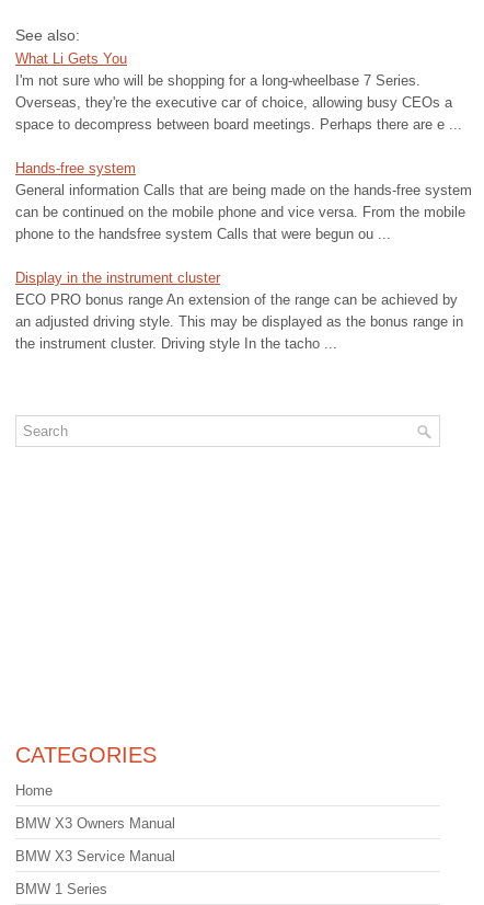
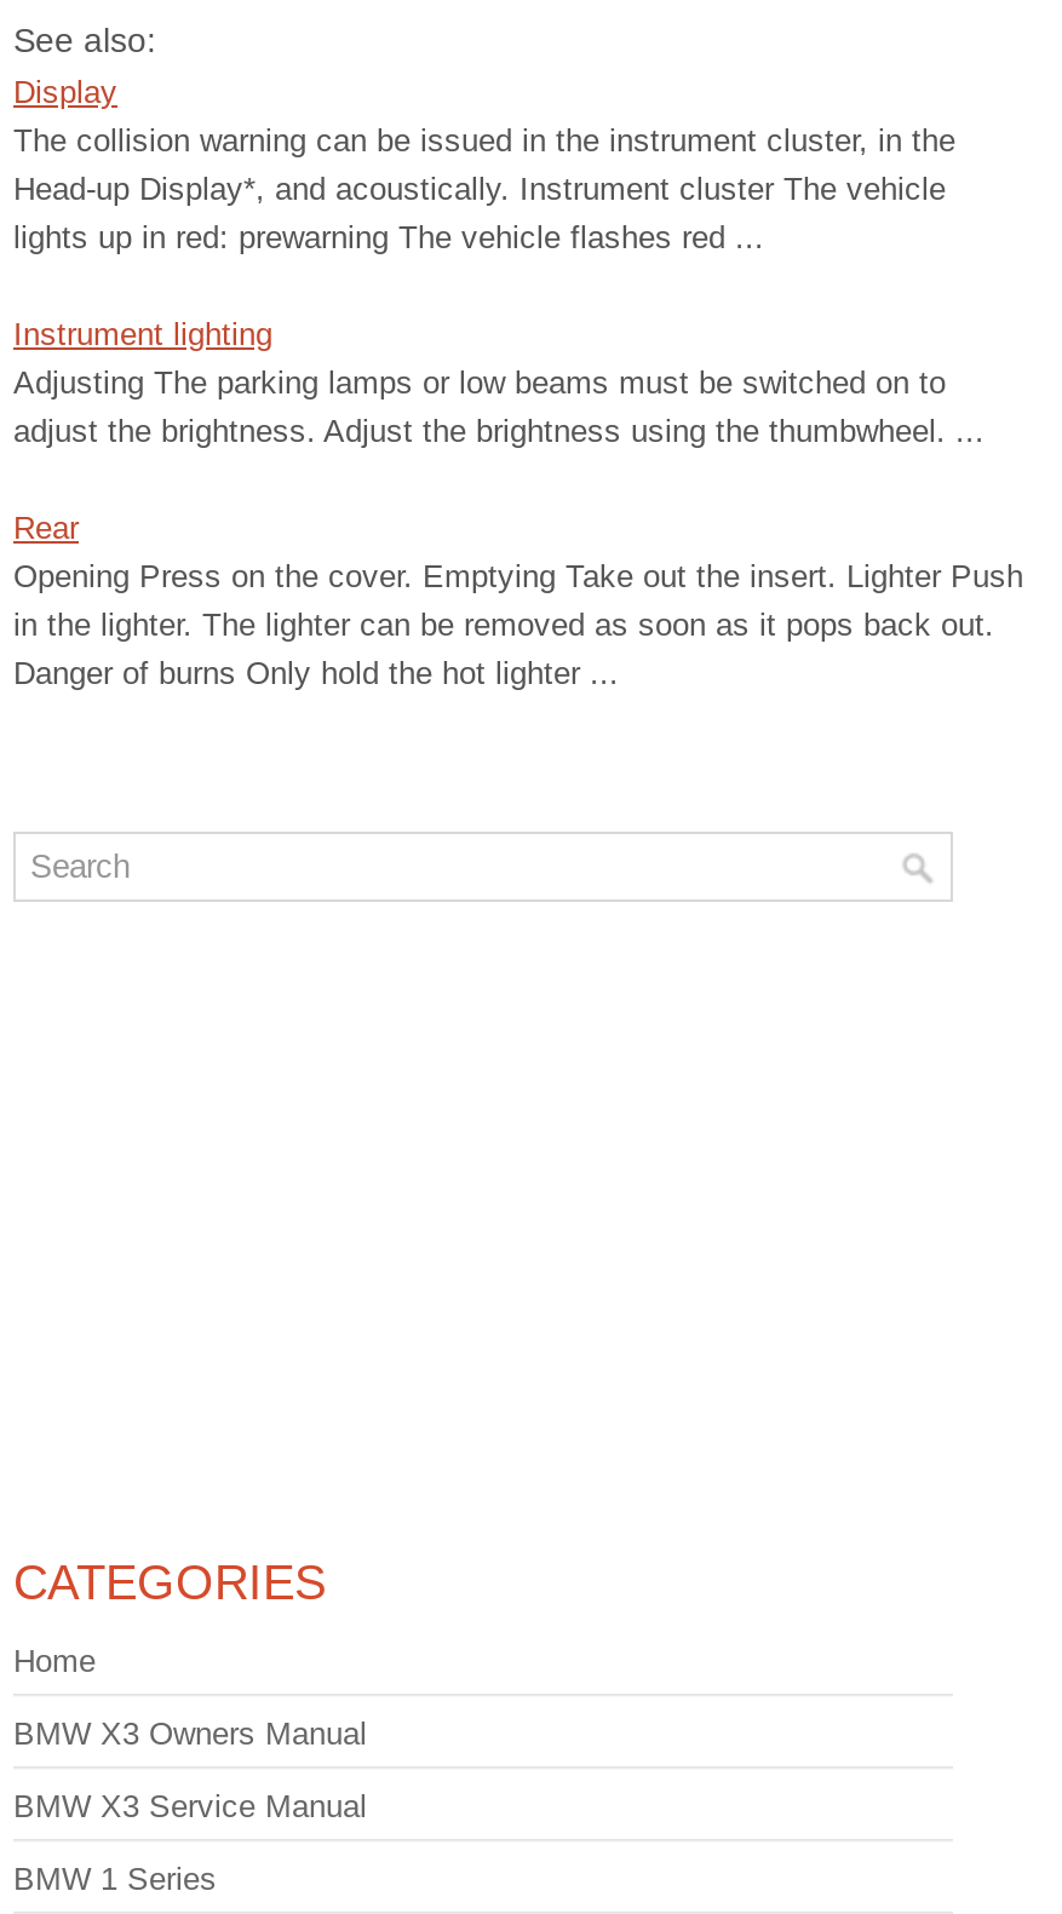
- What Li Gets You
- I'm not sure who will be shopping for a long-wheelbase 7 Series.
- Overseas, they're the executive car of choice, allowing busy CEOs a
- space to decompress between board meetings. Perhaps there are e ...
+ Display
+ The collision warning can be issued in the instrument cluster, in the
+ Head-up Display*, and acoustically. Instrument cluster The vehicle
+ lights up in red: prewarning The vehicle flashes red ...

- Hands-free system
- General information Calls that are being made on the hands-free system
- can be continued on the mobile phone and vice versa. From the mobile
- phone to the handsfree system Calls that were begun ou ...
+ Instrument lighting
+ Adjusting The parking lamps or low beams must be switched on to
+ adjust the brightness. Adjust the brightness using the thumbwheel. ...

- Display in the instrument cluster
- ECO PRO bonus range An extension of the range can be achieved by
- an adjusted driving style. This may be displayed as the bonus range in
- the instrument cluster. Driving style In the tacho ...
+ Rear
+ Opening Press on the cover. Emptying Take out the insert. Lighter Push
+ in the lighter. The lighter can be removed as soon as it pops back out.
+ Danger of burns Only hold the hot lighter ...
